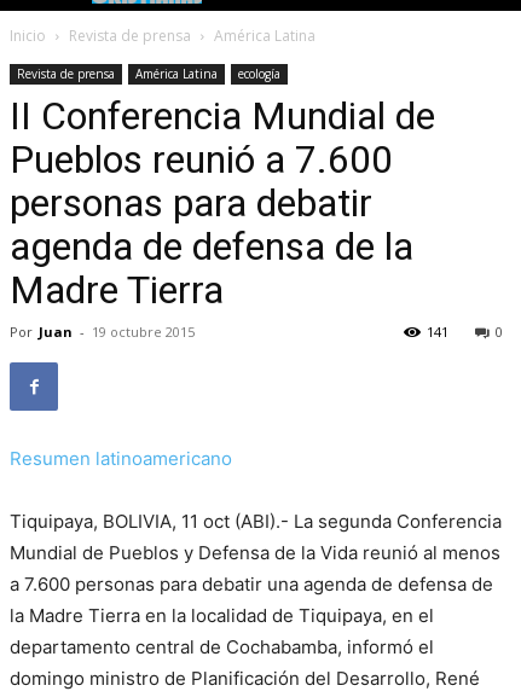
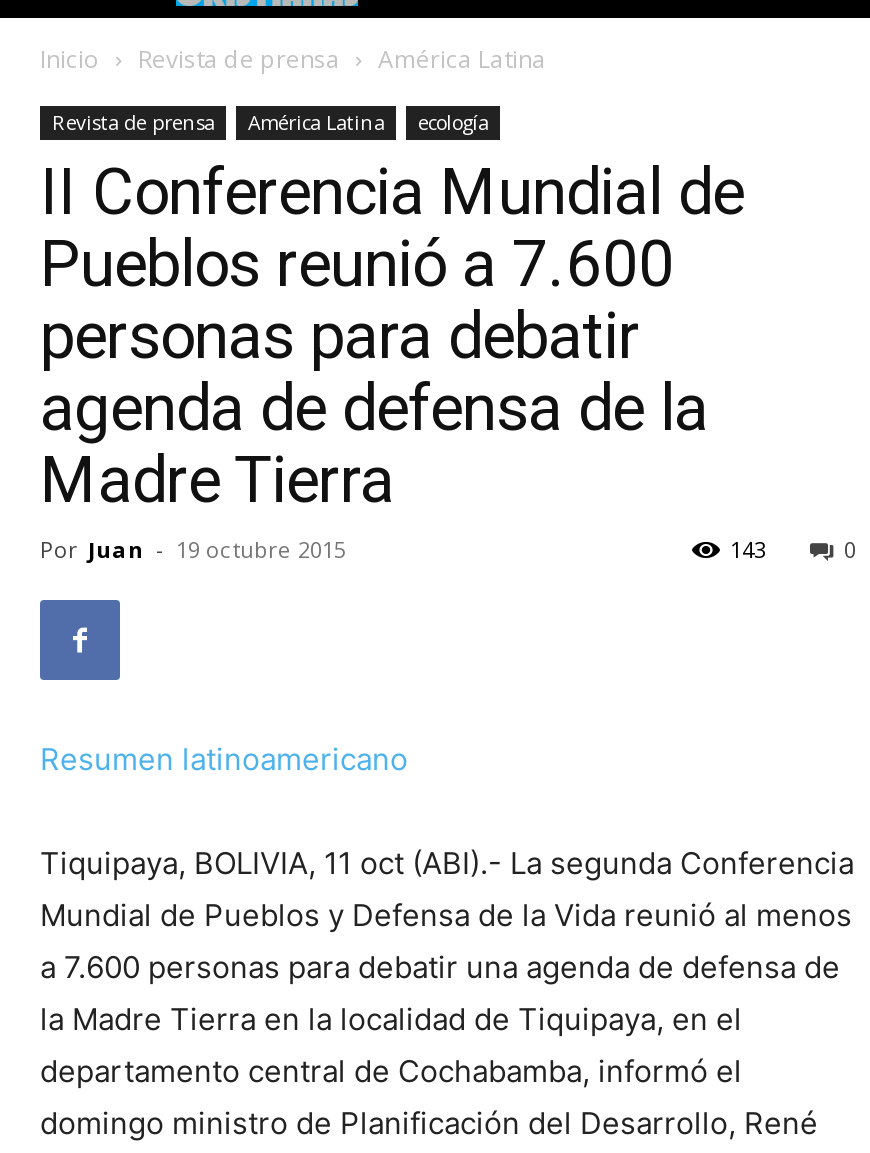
- 141
+ 143
